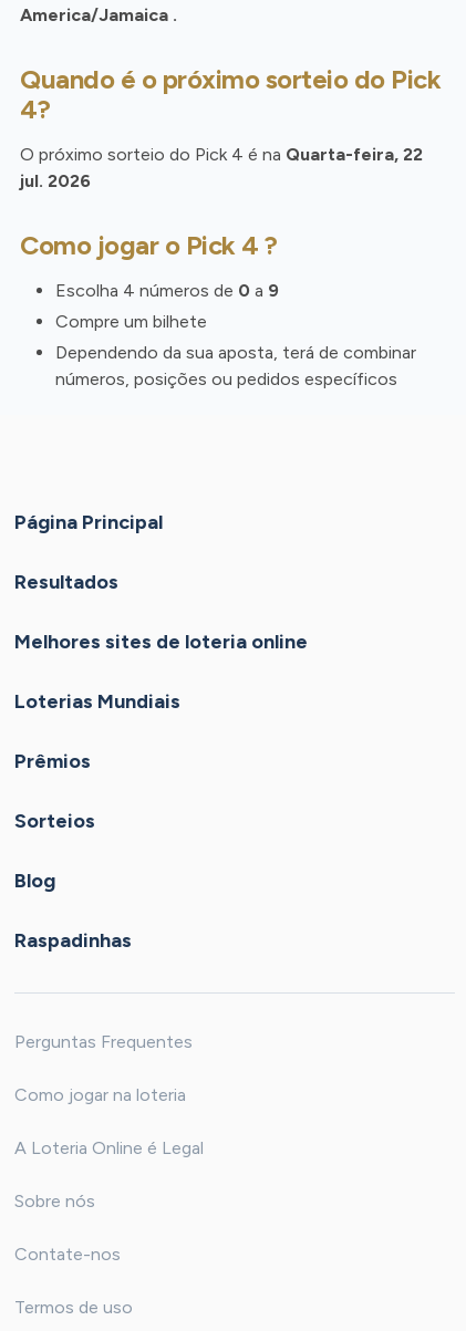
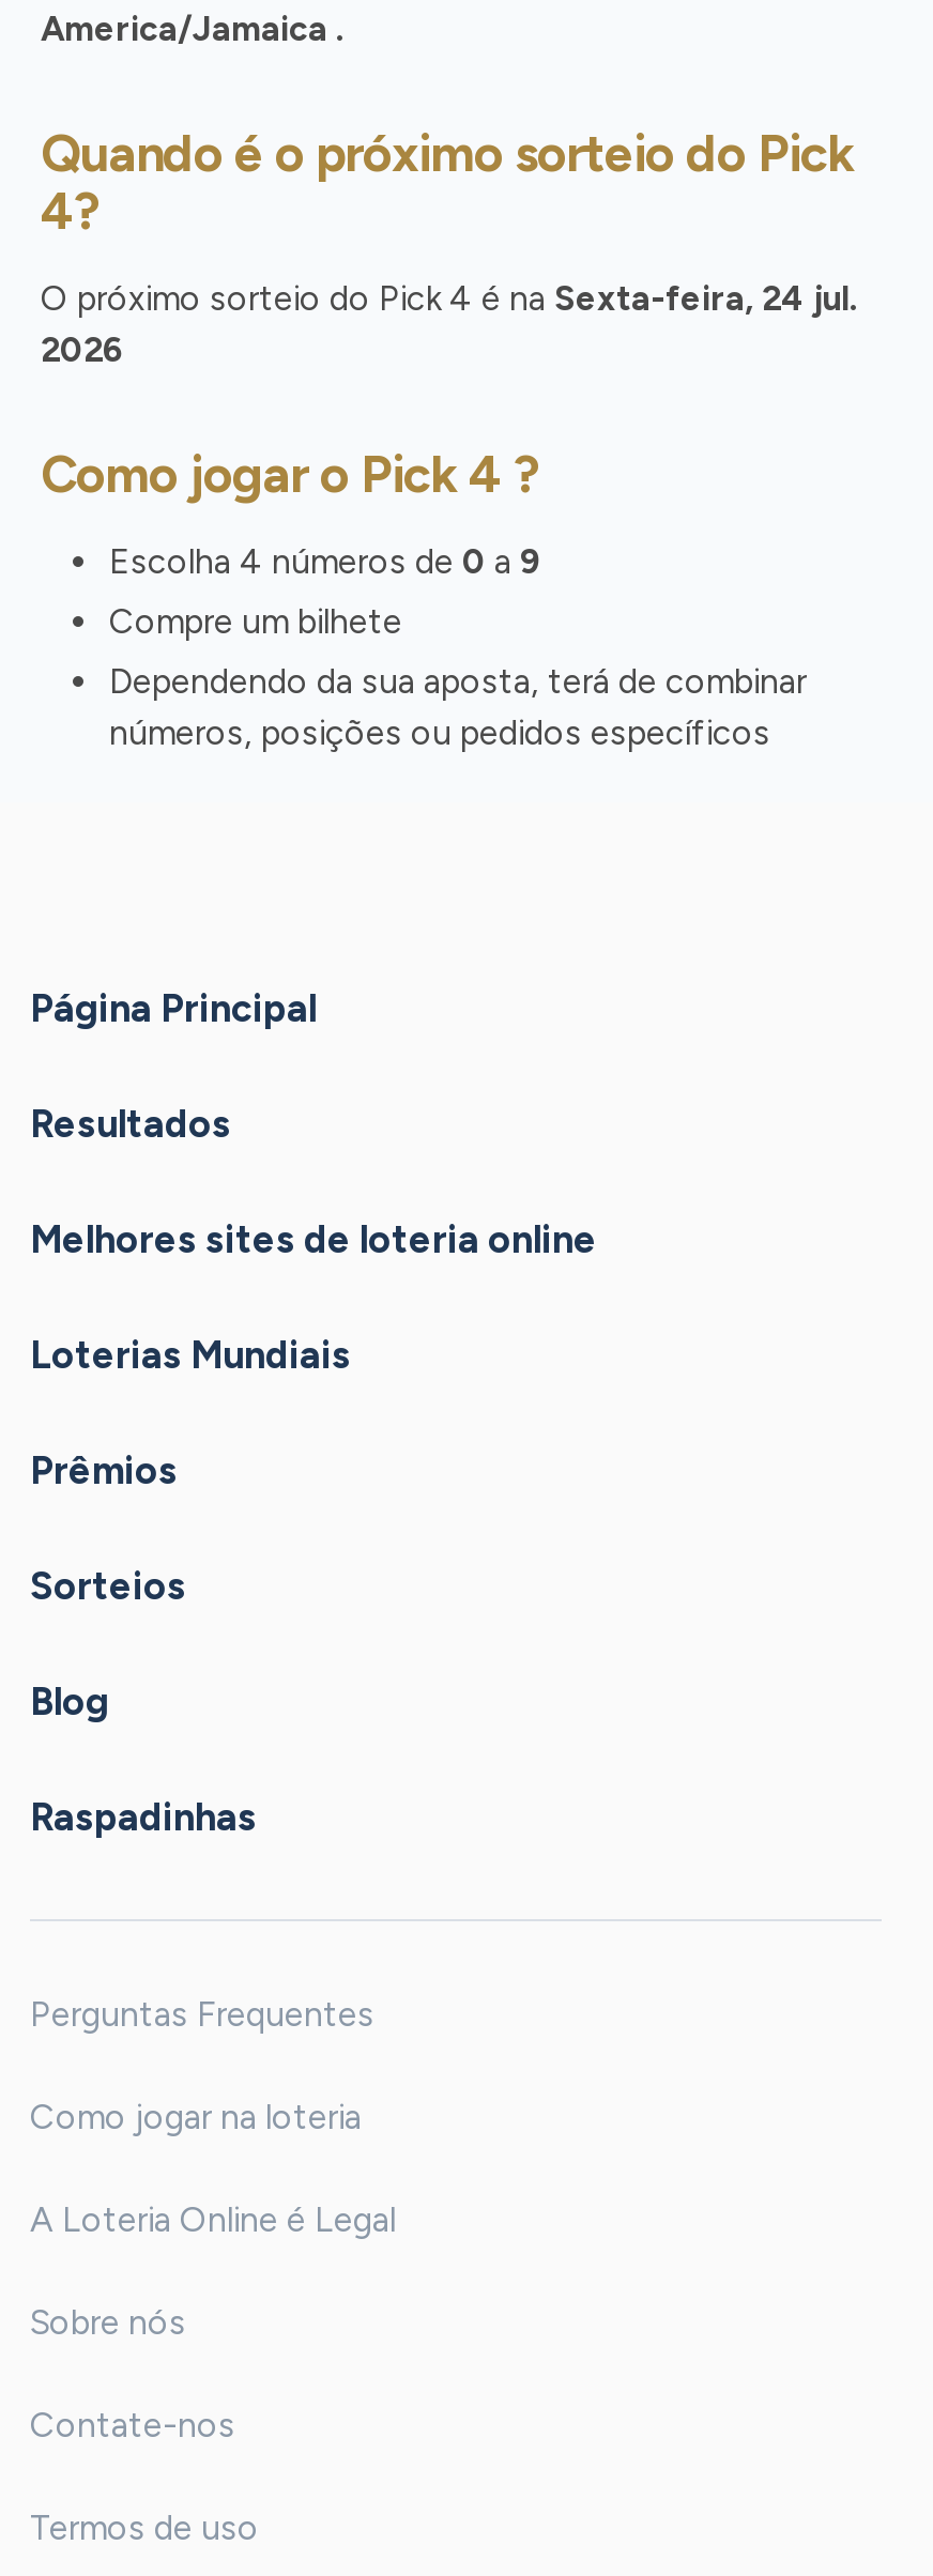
- O próximo sorteio do Pick 4 é na Quarta-feira, 22
- jul. 2026
+ O próximo sorteio do Pick 4 é na Sexta-feira, 24 jul.
+ 2026
